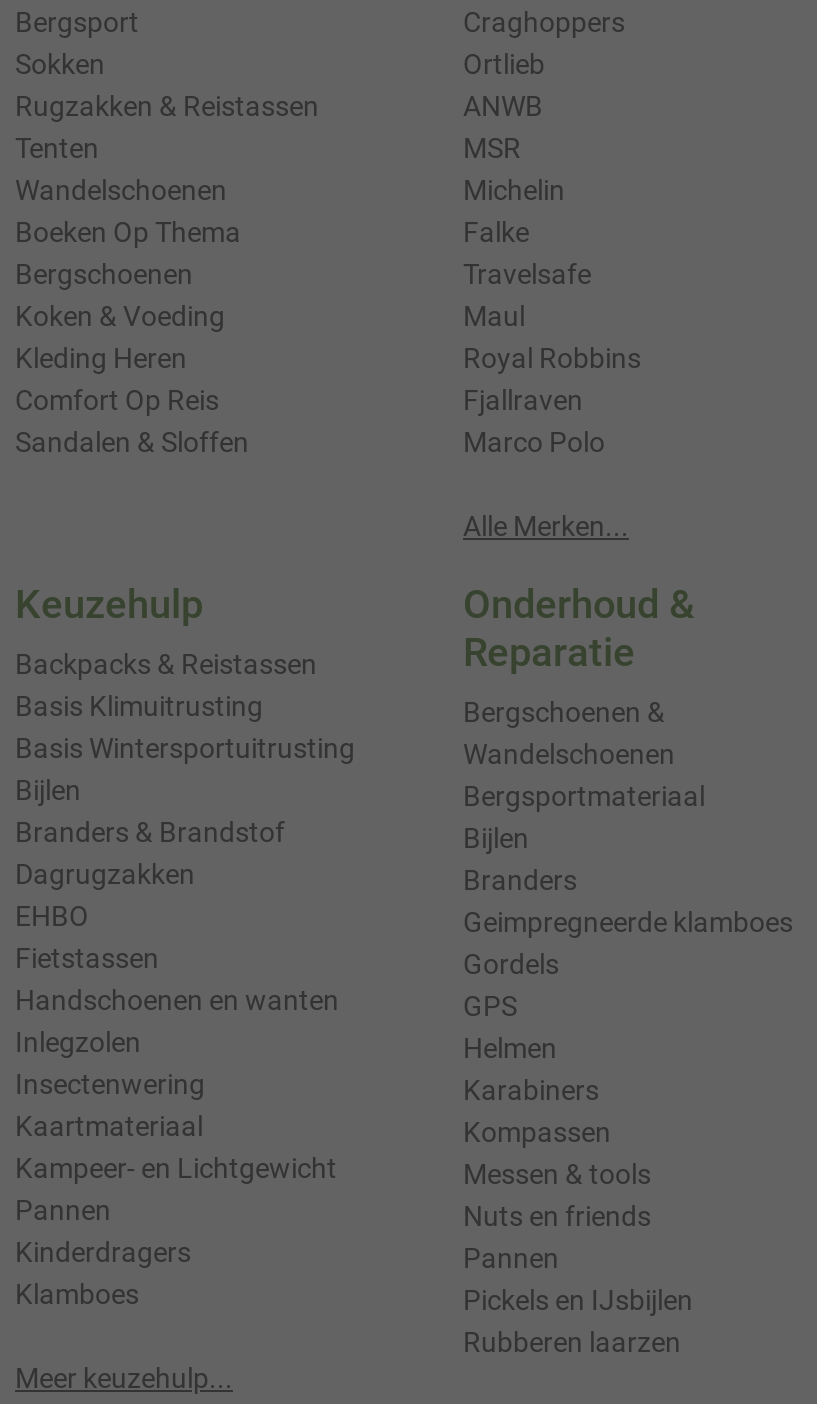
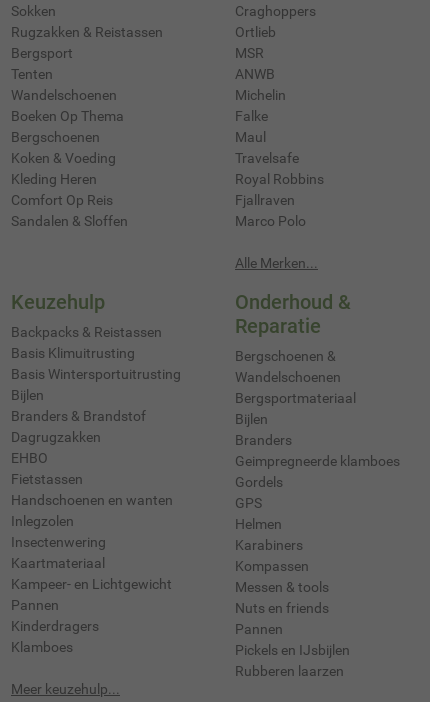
moved down: Bergsport

moved up: Sokken | Rugzakken & Reistassen

moved down: ANWB

moved up: MSR

moved down: Travelsafe

moved up: Maul
